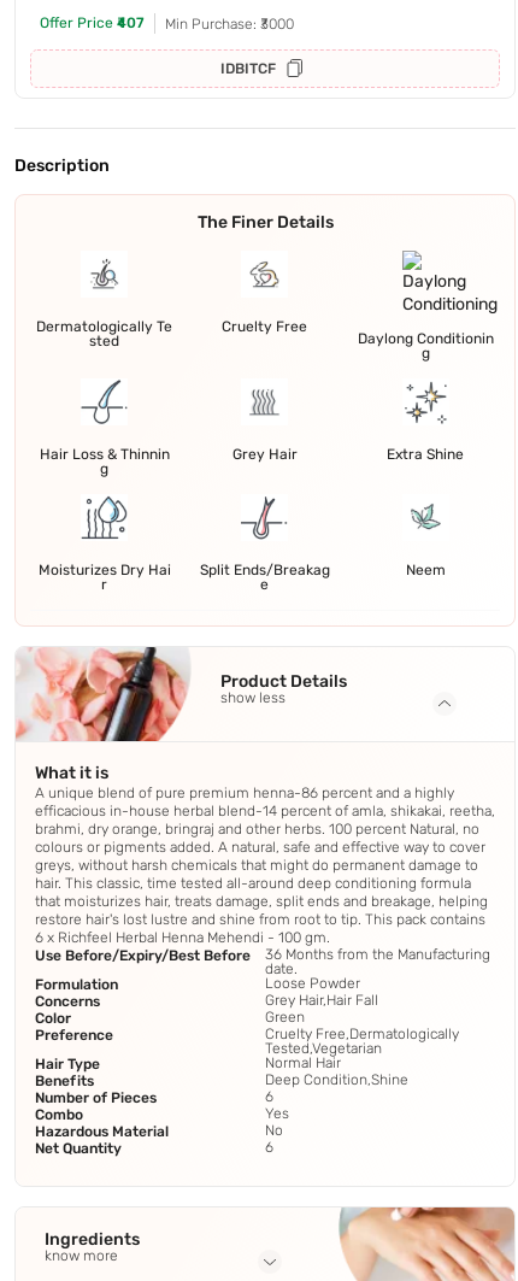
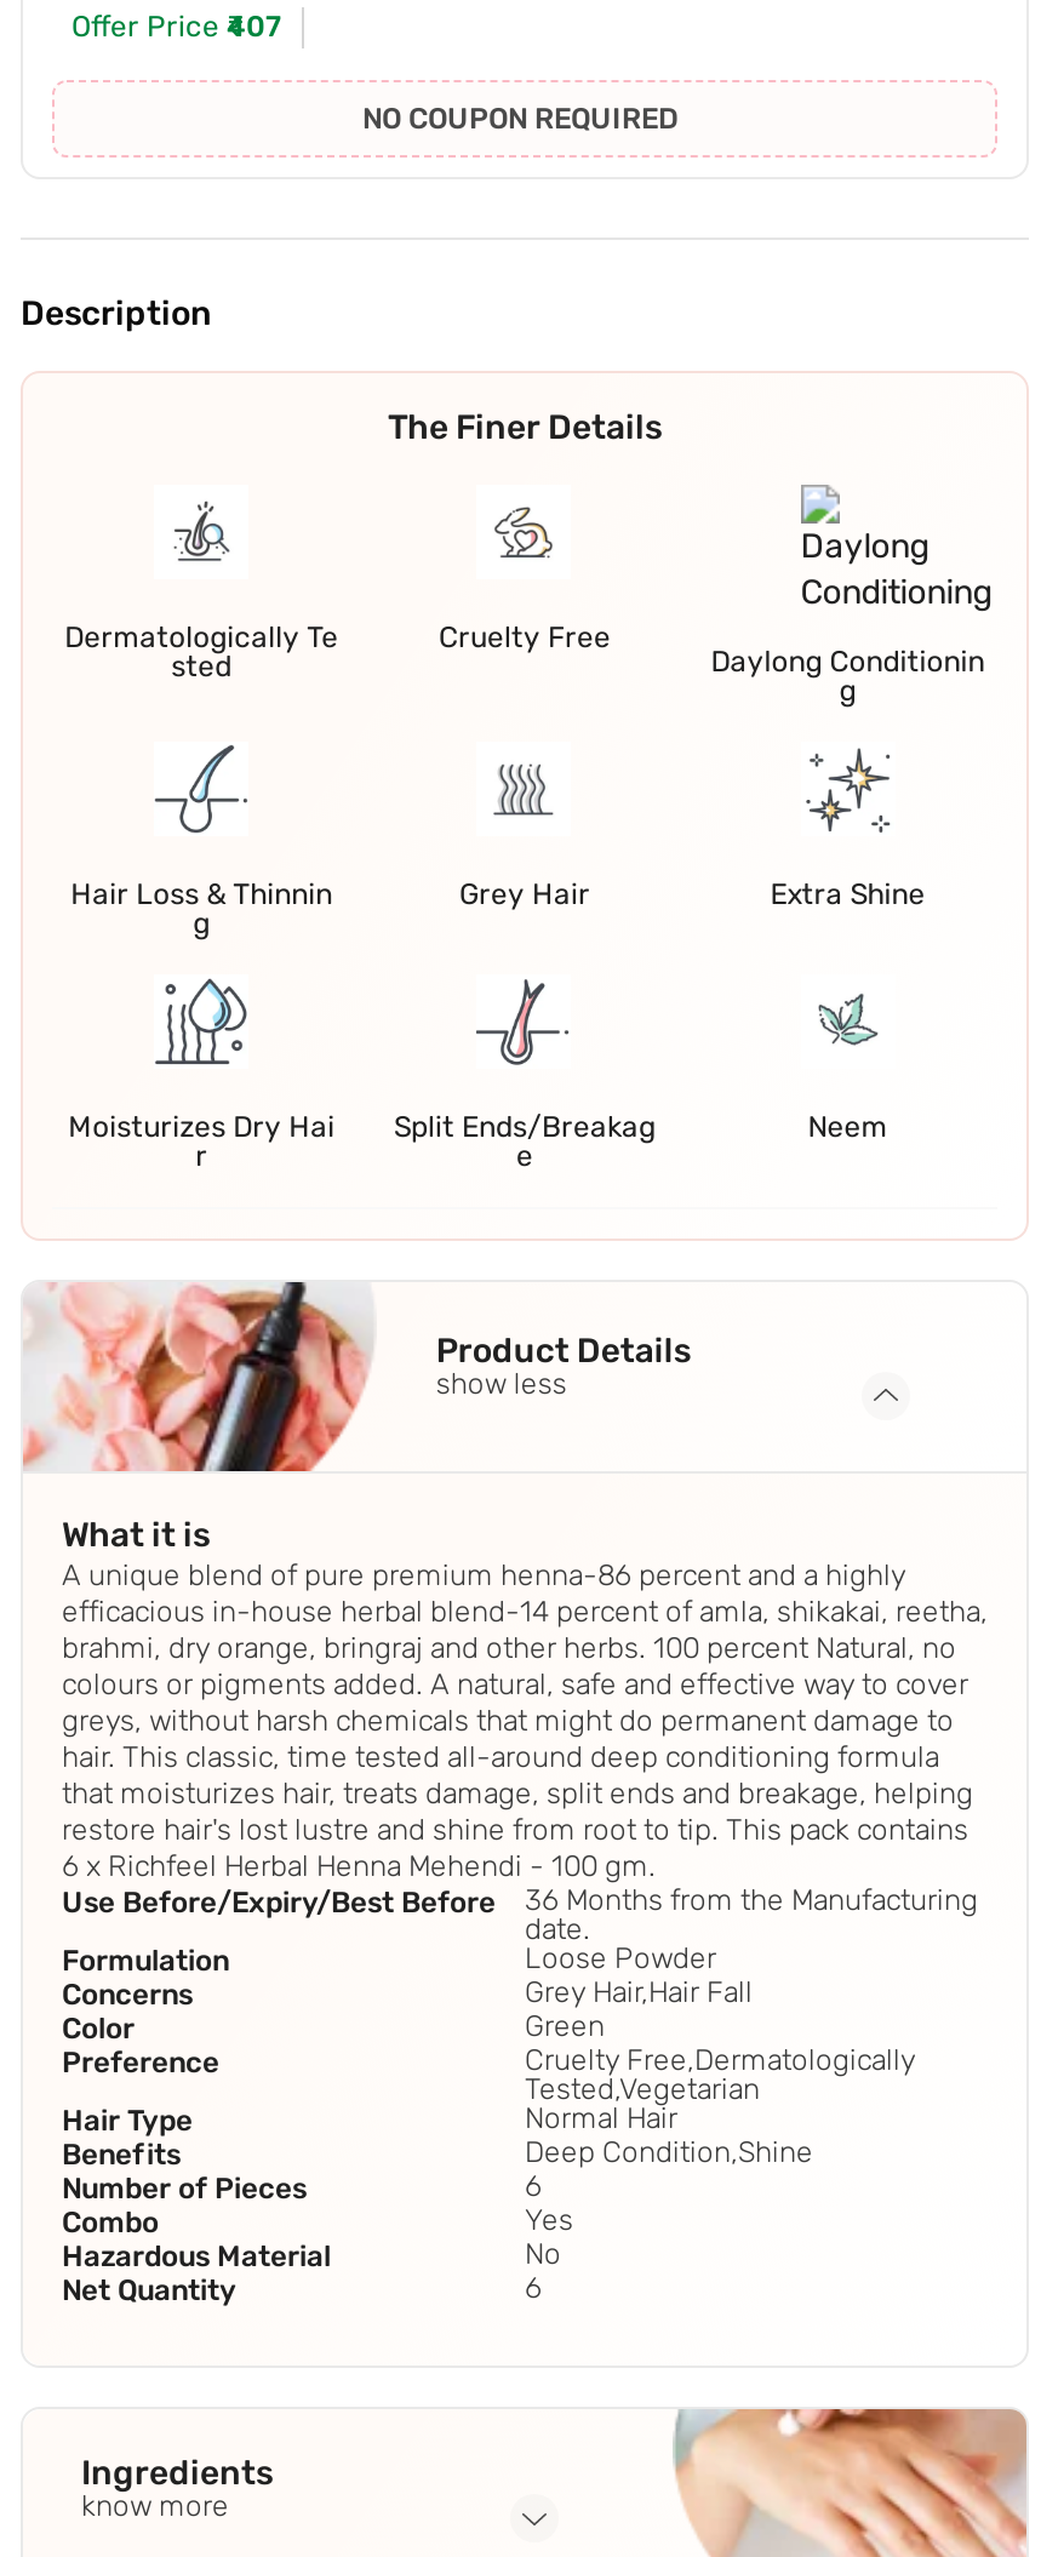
- Min Purchase: ₹3000
- IDBITCF
+ NO COUPON REQUIRED
